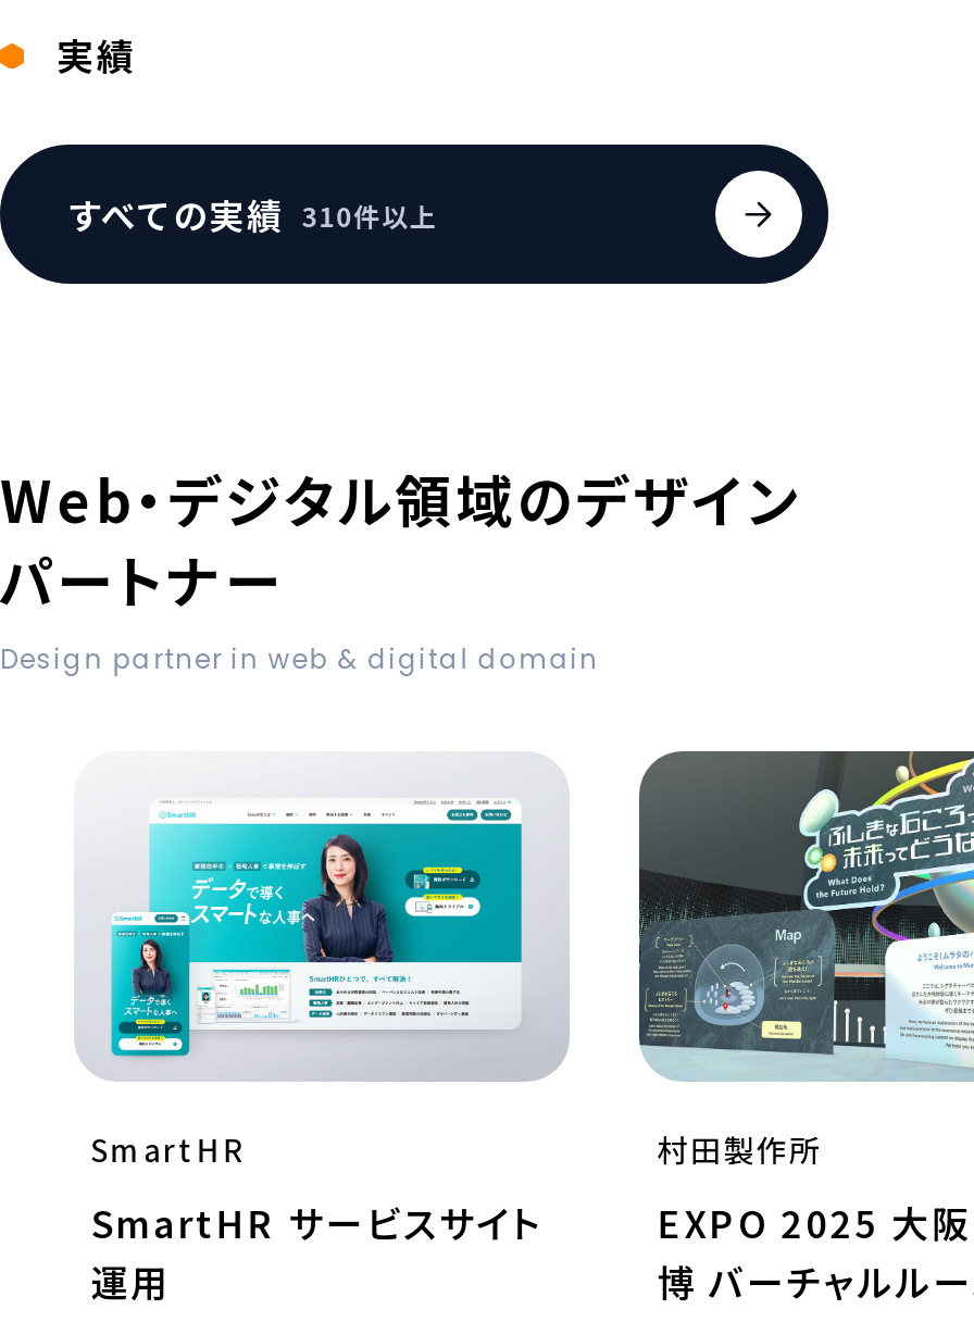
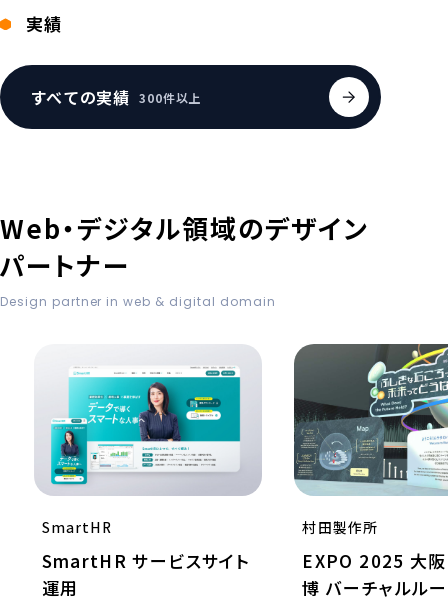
- すべての実績 310件以上
+ すべての実績 300件以上
